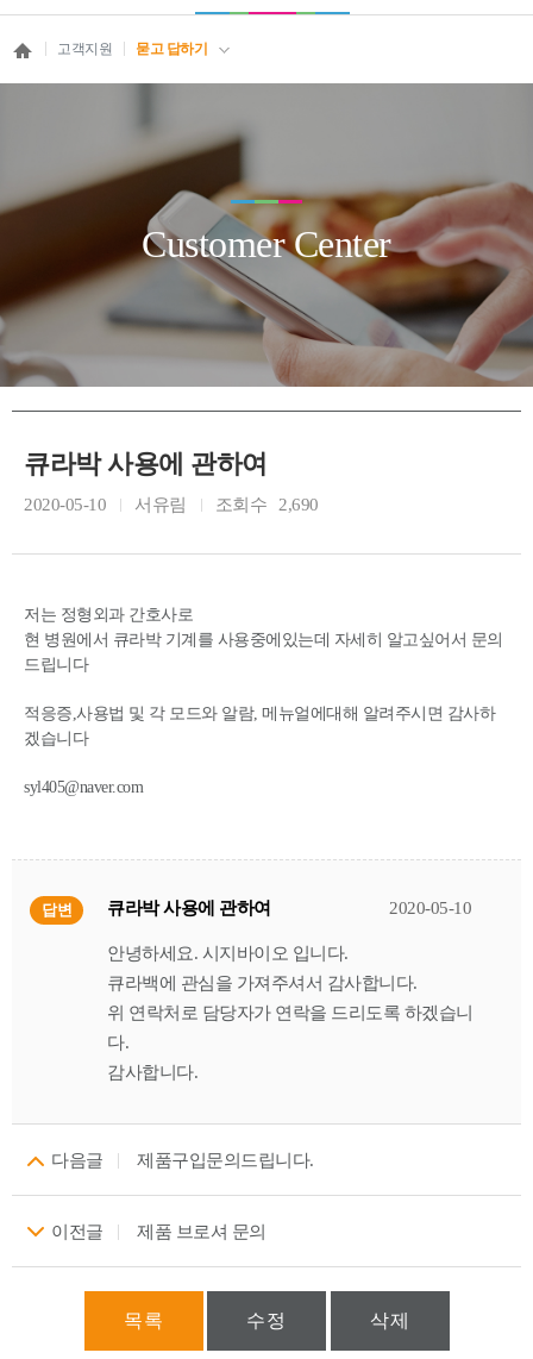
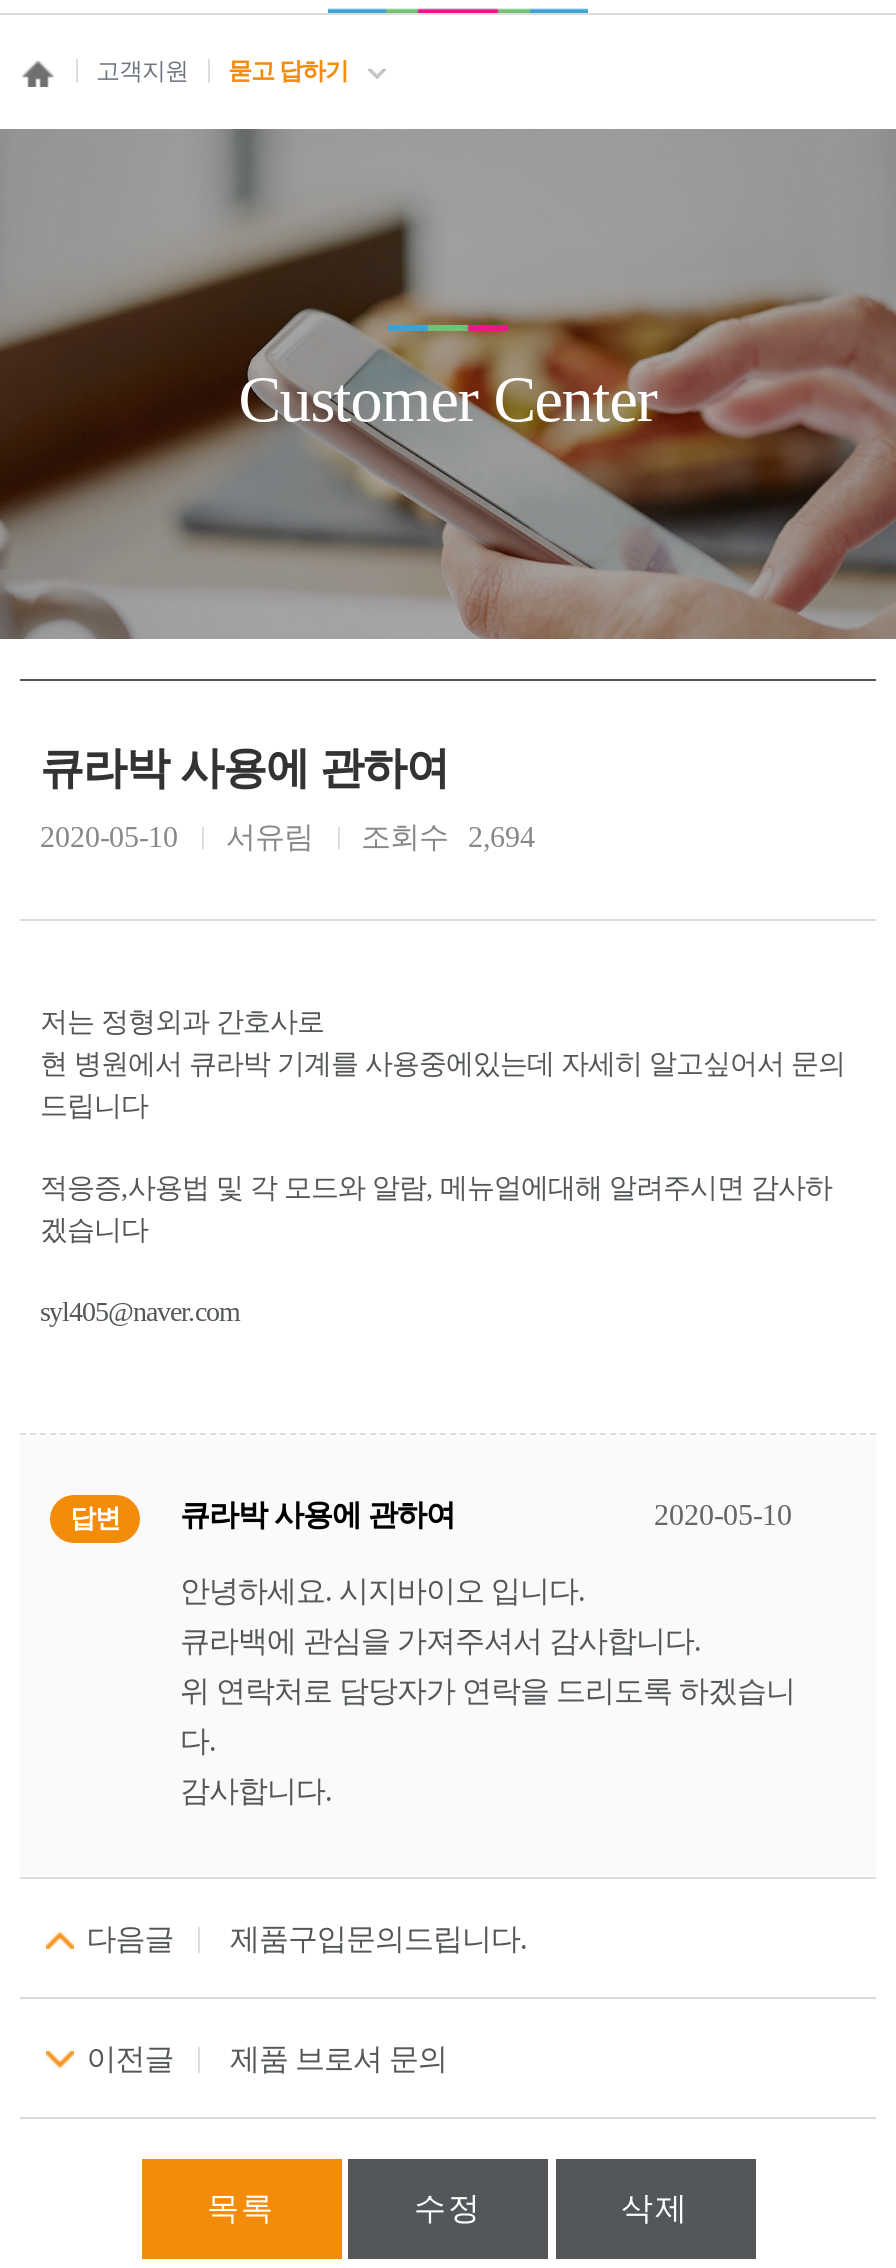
- 2020-05-10 서유림 조회수 2,690
+ 2020-05-10 서유림 조회수 2,694
